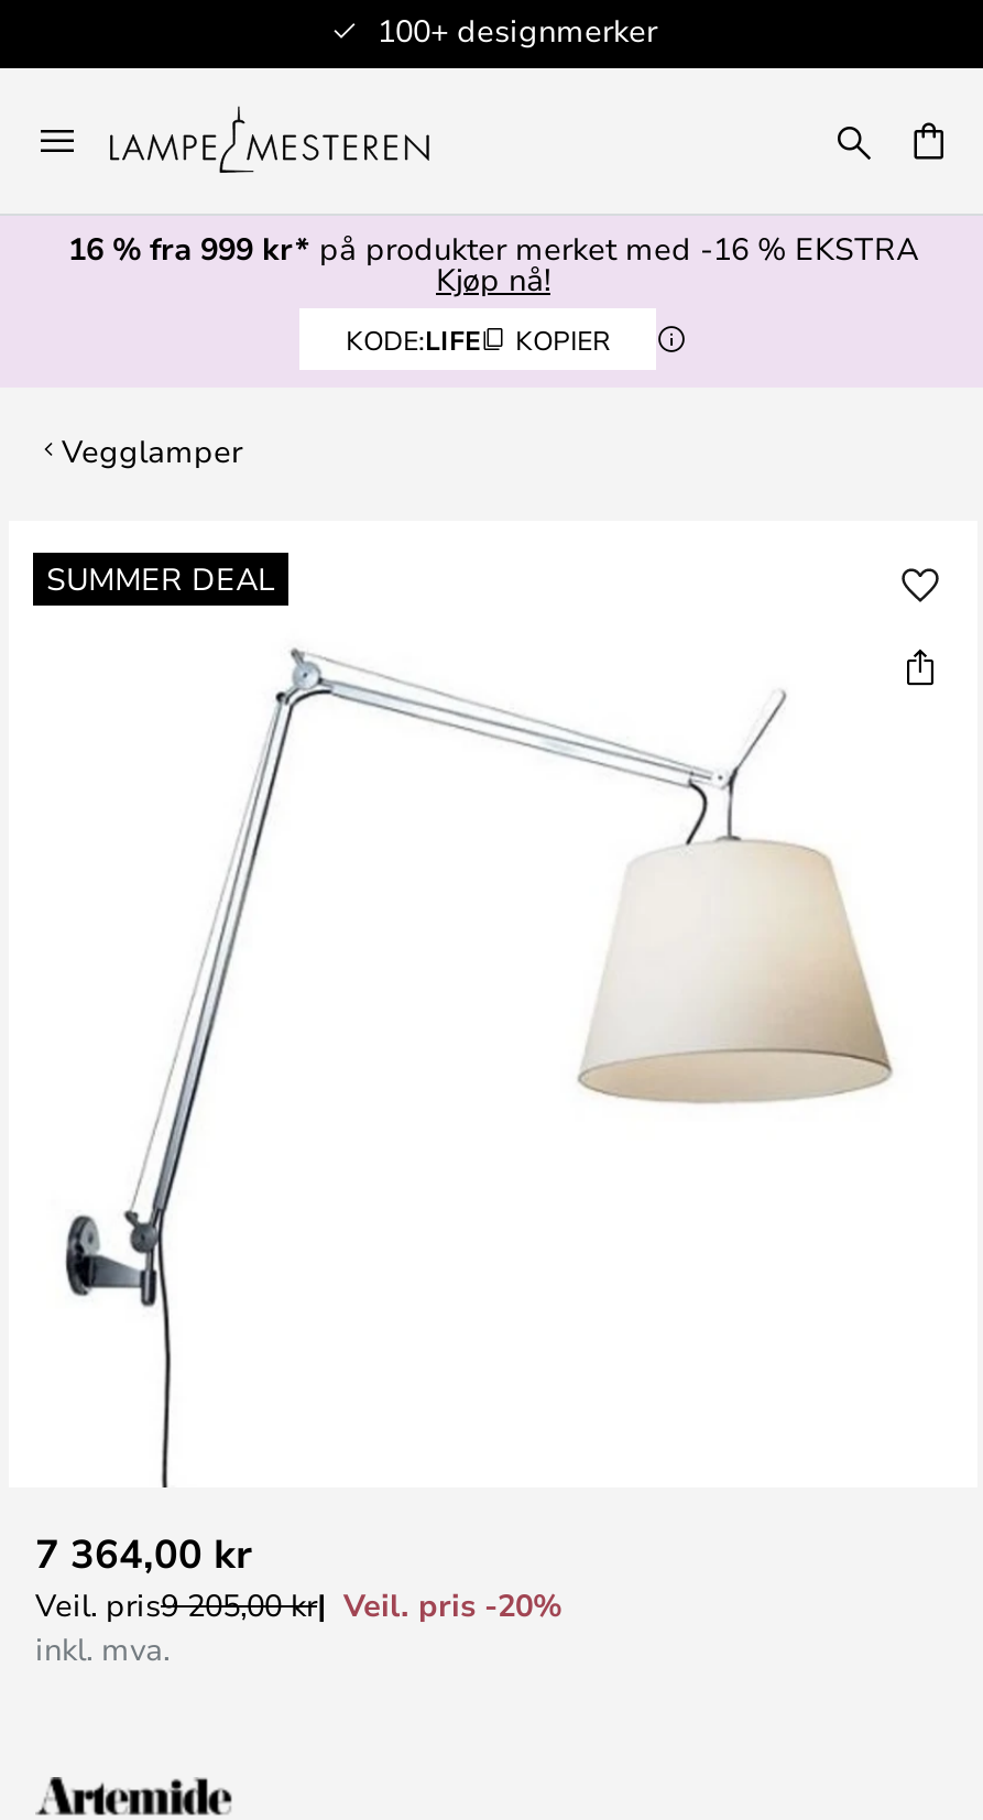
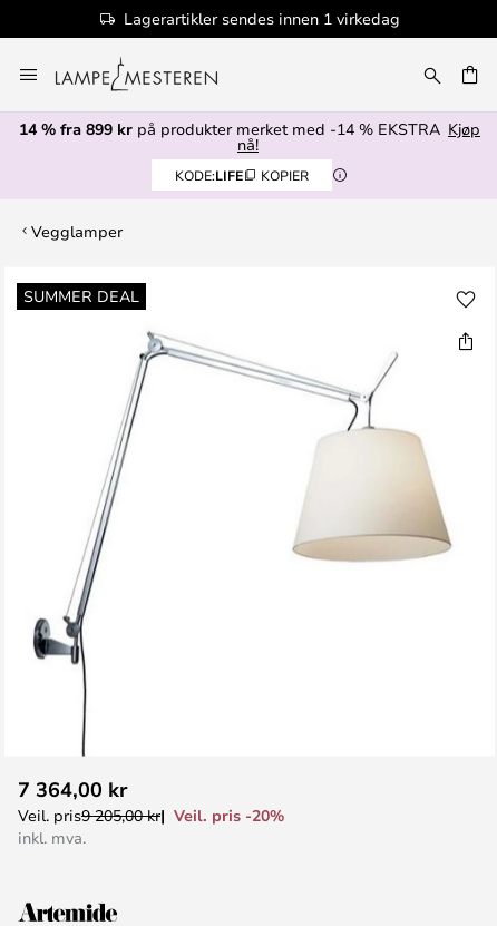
- 100+ designmerker
+ Lagerartikler sendes innen 1 virkedag

- 16 % fra 999 kr* på produkter merket med -16 % EKSTRA
- Kjøp nå!
+ 14 % fra 899 kr på produkter merket med -14 % EKSTRA Kjøp
+ nå!
